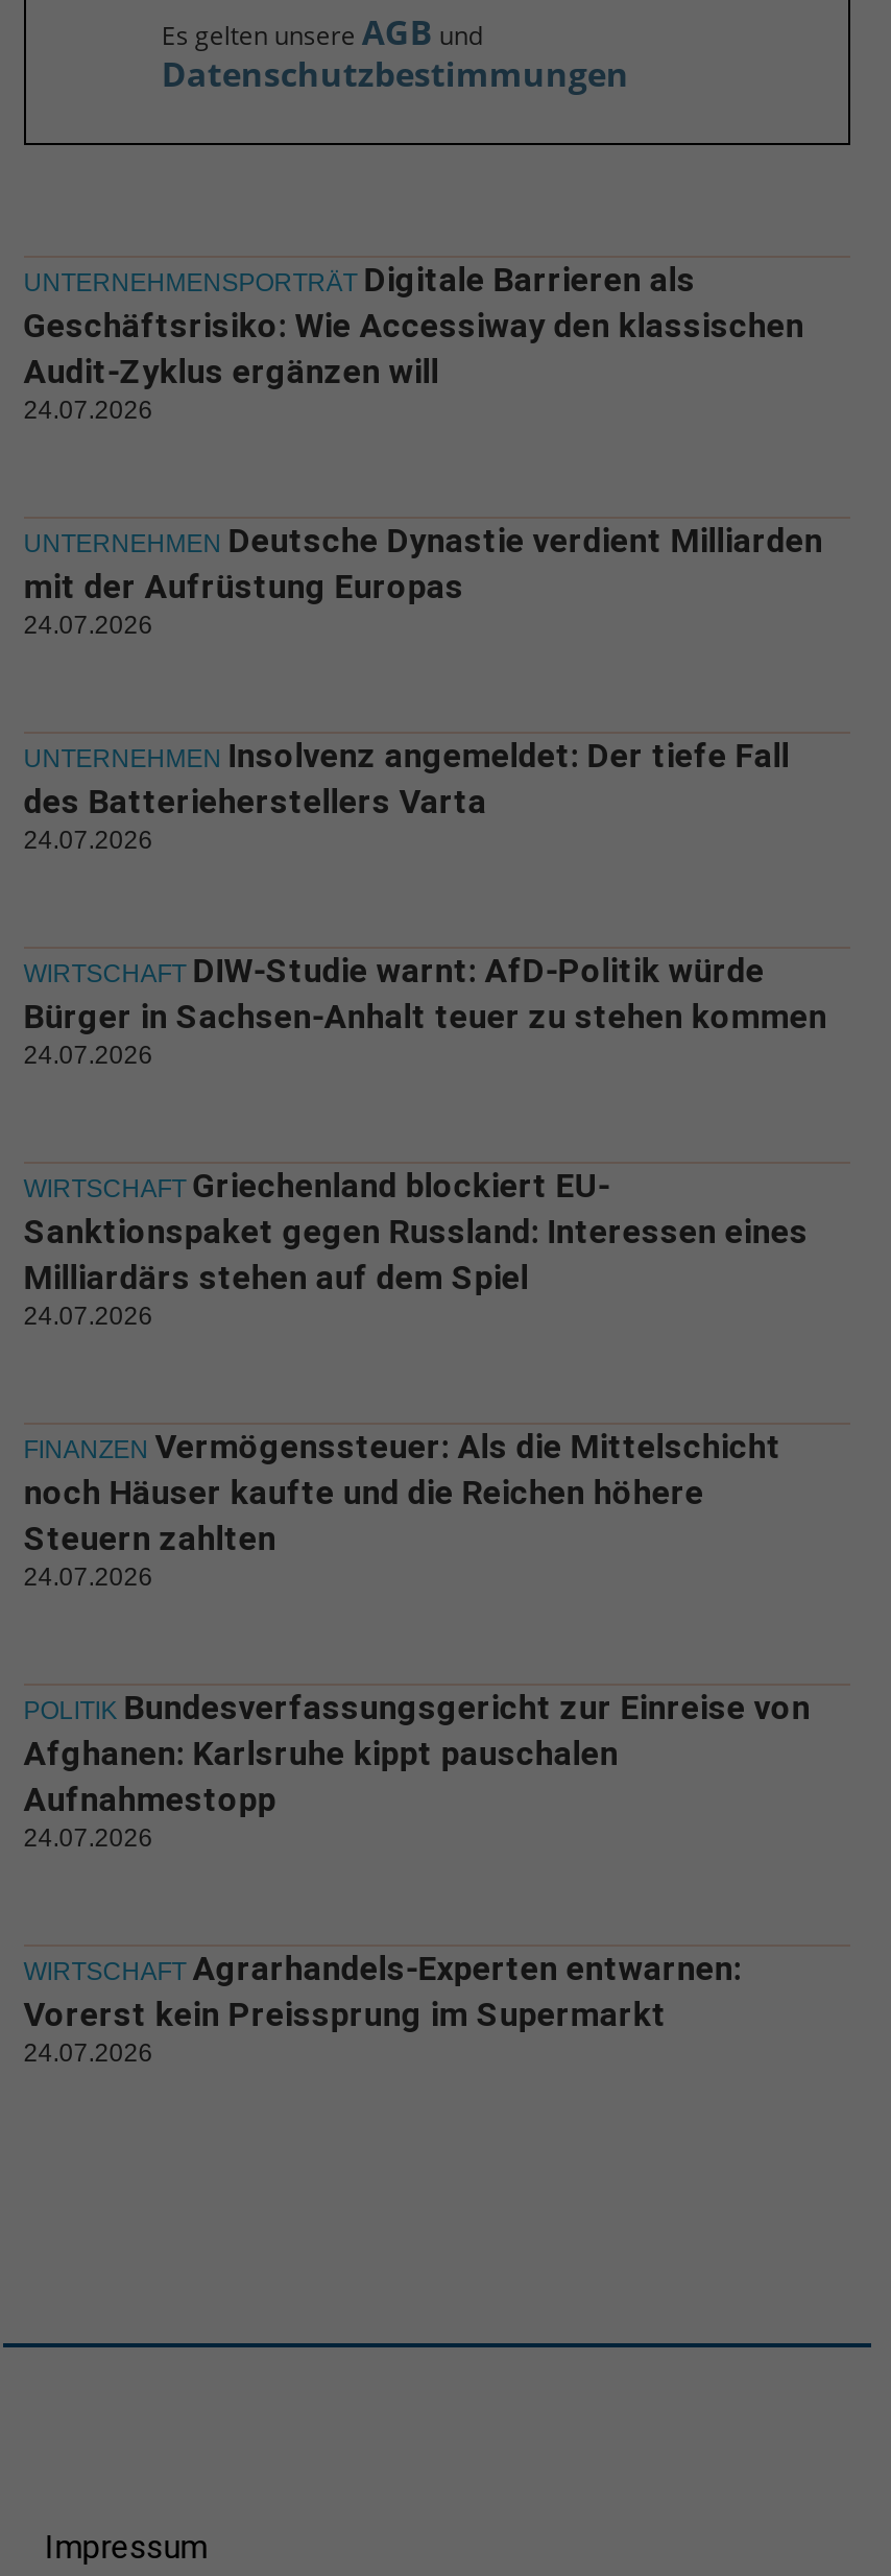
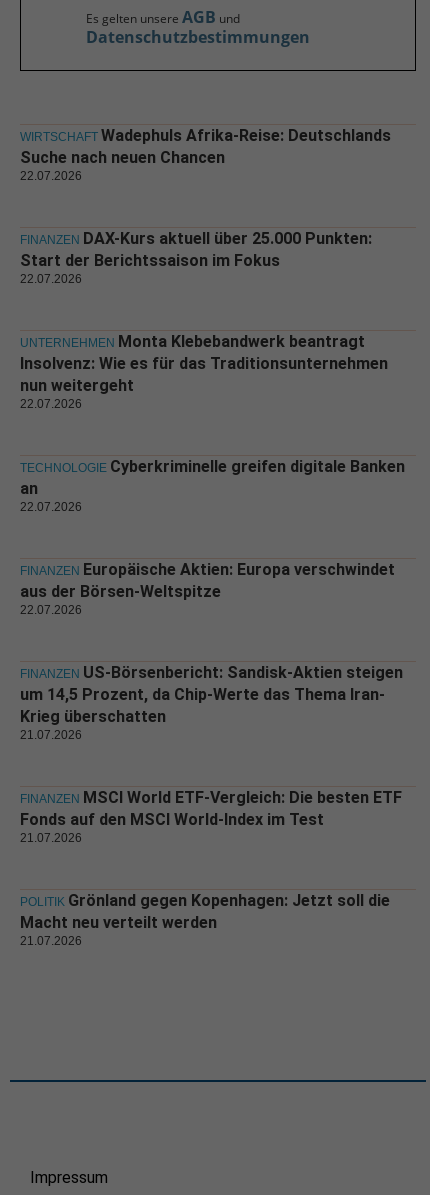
- UNTERNEHMENSPORTRÄT Digitale Barrieren als
- Geschäftsrisiko: Wie Accessiway den klassischen
- Audit-Zyklus ergänzen will
- 24.07.2026
+ WIRTSCHAFT Wadephuls Afrika-Reise: Deutschlands
+ Suche nach neuen Chancen
+ 22.07.2026

- UNTERNEHMEN Deutsche Dynastie verdient Milliarden
- mit der Aufrüstung Europas
- 24.07.2026
+ FINANZEN DAX-Kurs aktuell über 25.000 Punkten:
+ Start der Berichtssaison im Fokus
+ 22.07.2026

- UNTERNEHMEN Insolvenz angemeldet: Der tiefe Fall
- des Batterieherstellers Varta
- 24.07.2026
+ UNTERNEHMEN Monta Klebebandwerk beantragt
+ Insolvenz: Wie es für das Traditionsunternehmen
+ nun weitergeht
+ 22.07.2026

- WIRTSCHAFT DIW-Studie warnt: AfD-Politik würde
- Bürger in Sachsen-Anhalt teuer zu stehen kommen
- 24.07.2026
+ TECHNOLOGIE Cyberkriminelle greifen digitale Banken
+ an
+ 22.07.2026

- WIRTSCHAFT Griechenland blockiert EU-
- Sanktionspaket gegen Russland: Interessen eines
- Milliardärs stehen auf dem Spiel
- 24.07.2026
+ FINANZEN Europäische Aktien: Europa verschwindet
+ aus der Börsen-Weltspitze
+ 22.07.2026

- FINANZEN Vermögenssteuer: Als die Mittelschicht
- noch Häuser kaufte und die Reichen höhere
- Steuern zahlten
- 24.07.2026
+ FINANZEN US-Börsenbericht: Sandisk-Aktien steigen
+ um 14,5 Prozent, da Chip-Werte das Thema Iran-
+ Krieg überschatten
+ 21.07.2026

- POLITIK Bundesverfassungsgericht zur Einreise von
- Afghanen: Karlsruhe kippt pauschalen
- Aufnahmestopp
- 24.07.2026
+ FINANZEN MSCI World ETF-Vergleich: Die besten ETF
+ Fonds auf den MSCI World-Index im Test
+ 21.07.2026

- WIRTSCHAFT Agrarhandels-Experten entwarnen:
- Vorerst kein Preissprung im Supermarkt
- 24.07.2026
+ POLITIK Grönland gegen Kopenhagen: Jetzt soll die
+ Macht neu verteilt werden
+ 21.07.2026
